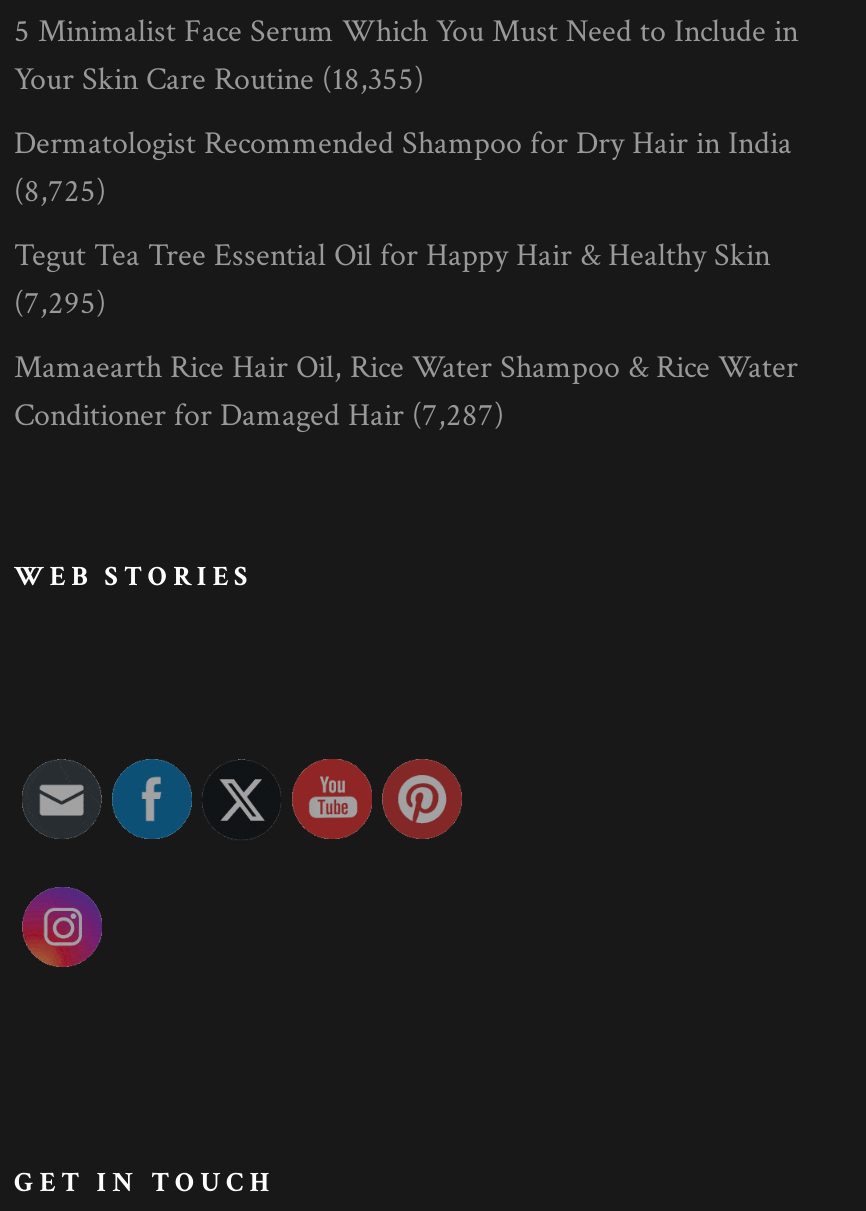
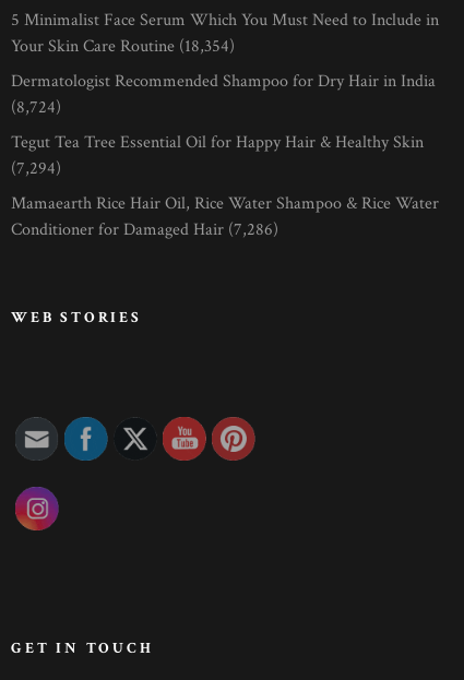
- Your Skin Care Routine (18,355)
+ Your Skin Care Routine (18,354)

- (8,725)
+ (8,724)

- (7,295)
+ (7,294)

- Conditioner for Damaged Hair (7,287)
+ Conditioner for Damaged Hair (7,286)
